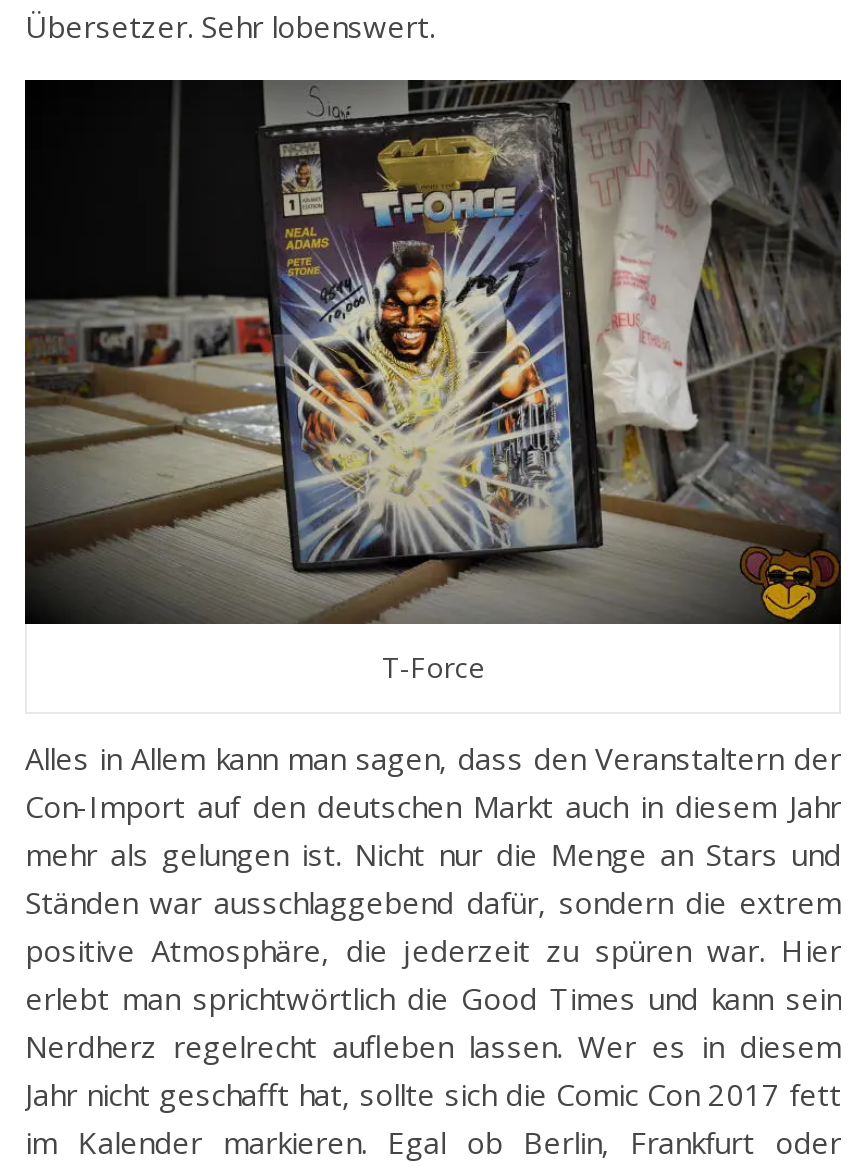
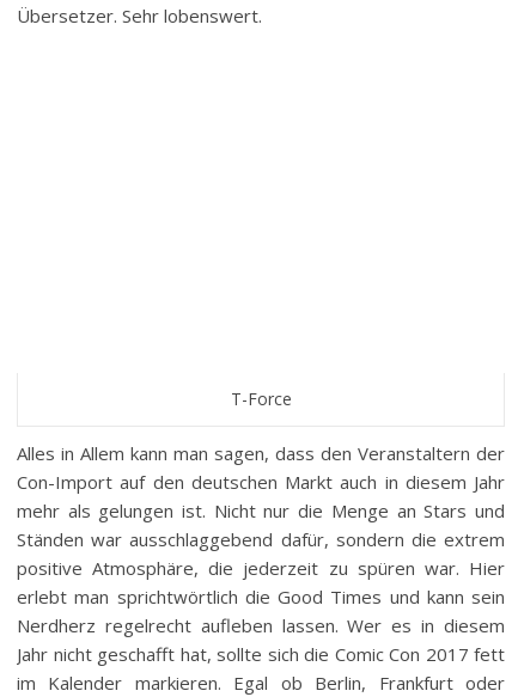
- [image]
